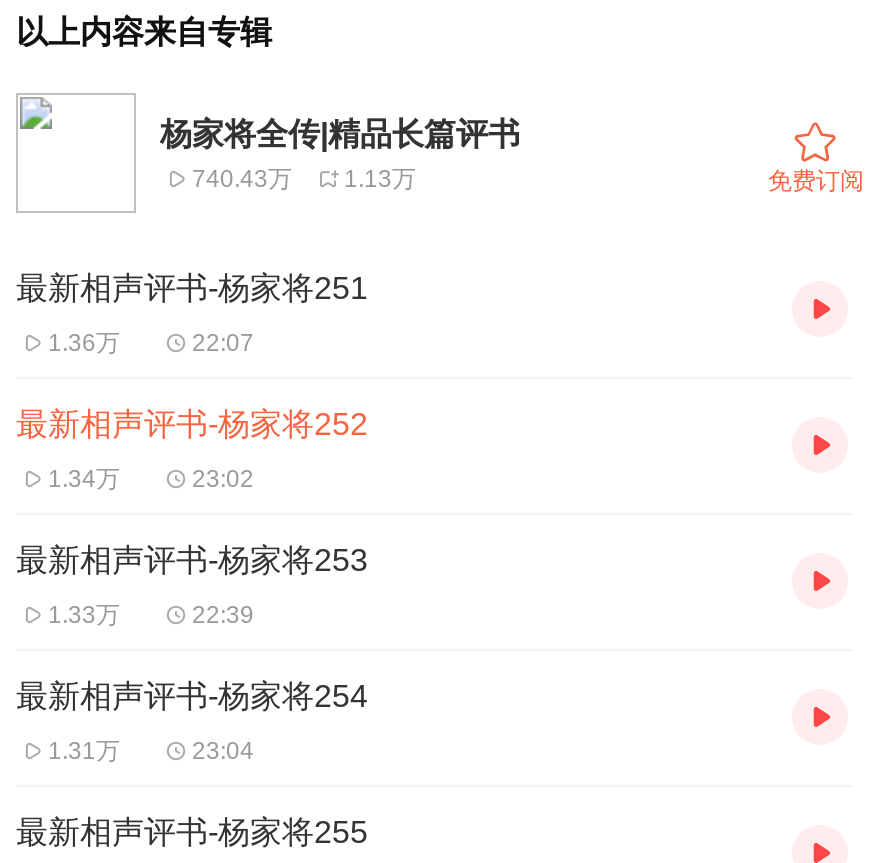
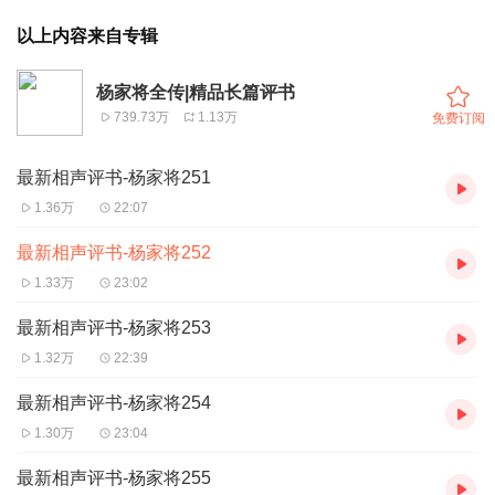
- 740.43万 1.13万
+ 739.73万 1.13万

- 1.34万
+ 1.33万

- 1.33万
+ 1.32万

- 1.31万
+ 1.30万
